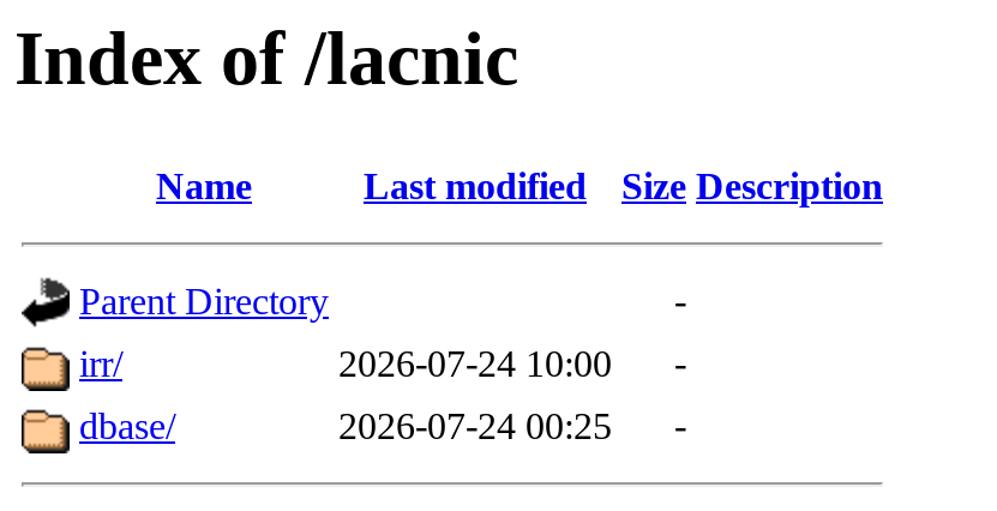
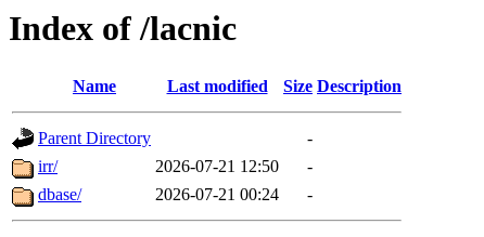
- 2026-07-24 10:00
+ 2026-07-21 12:50

- 2026-07-24 00:25
+ 2026-07-21 00:24
